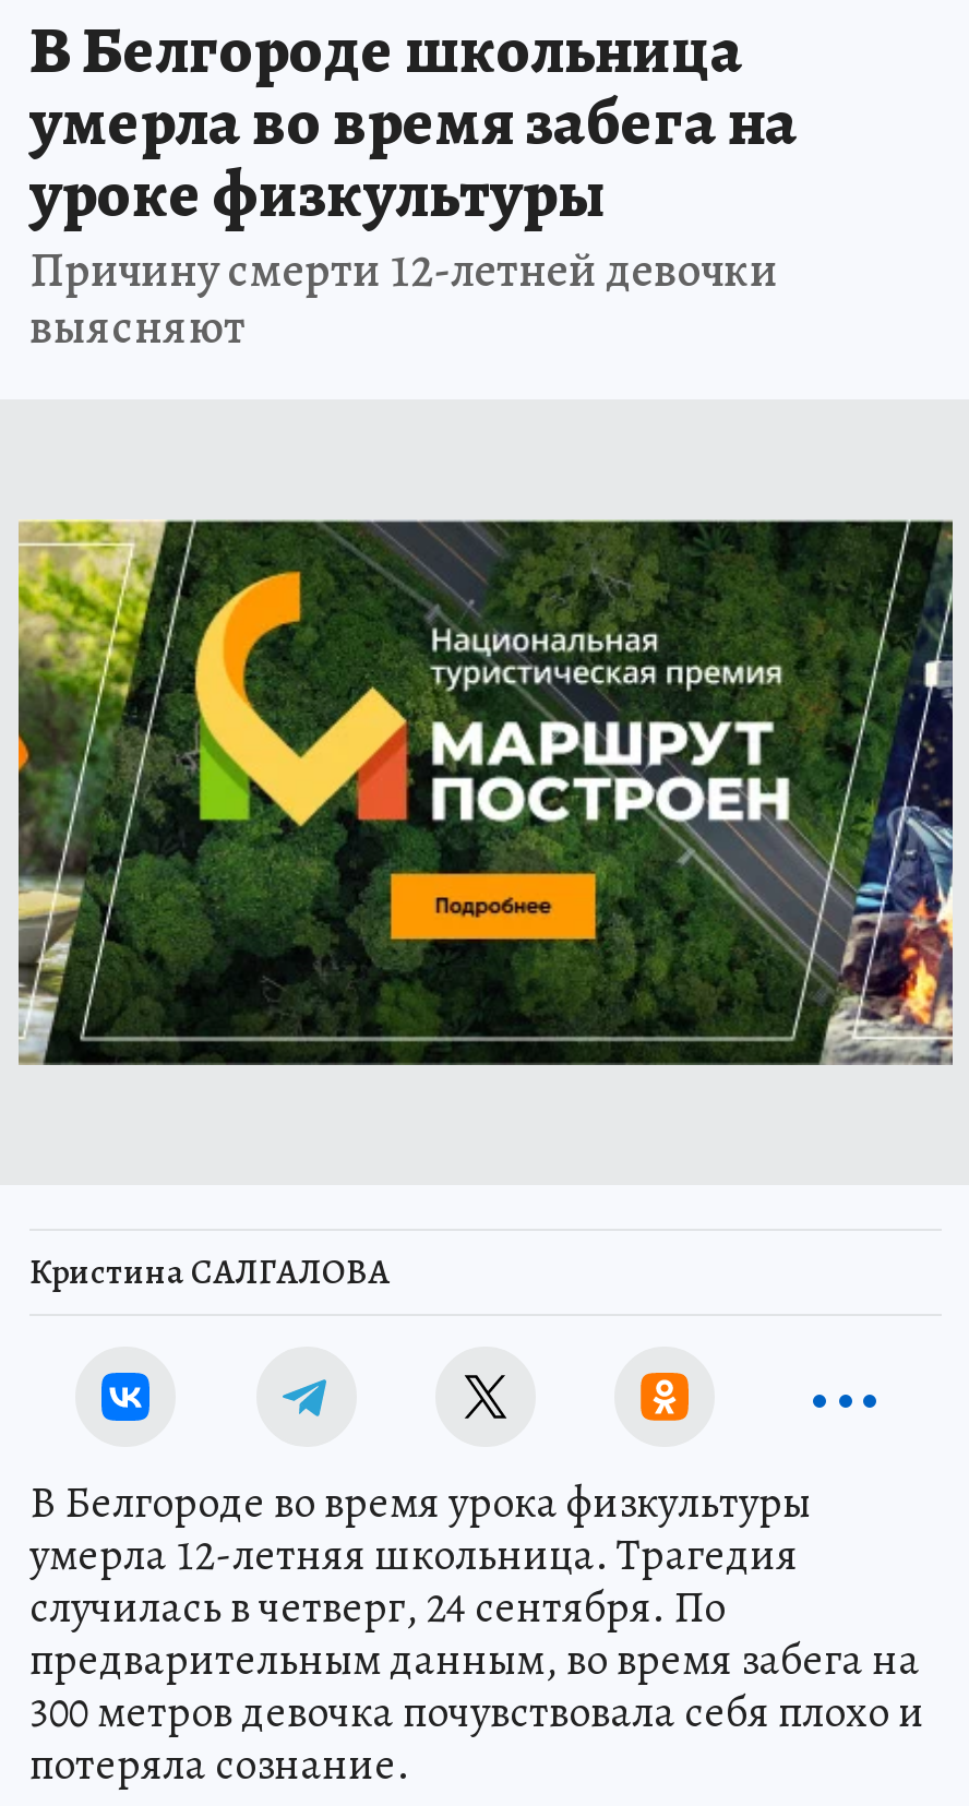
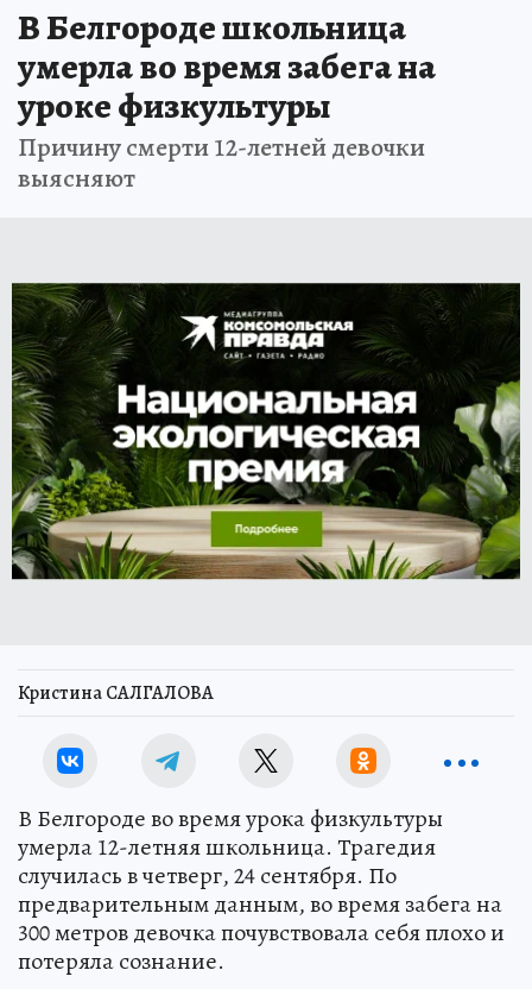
- [image]
+ [image]
